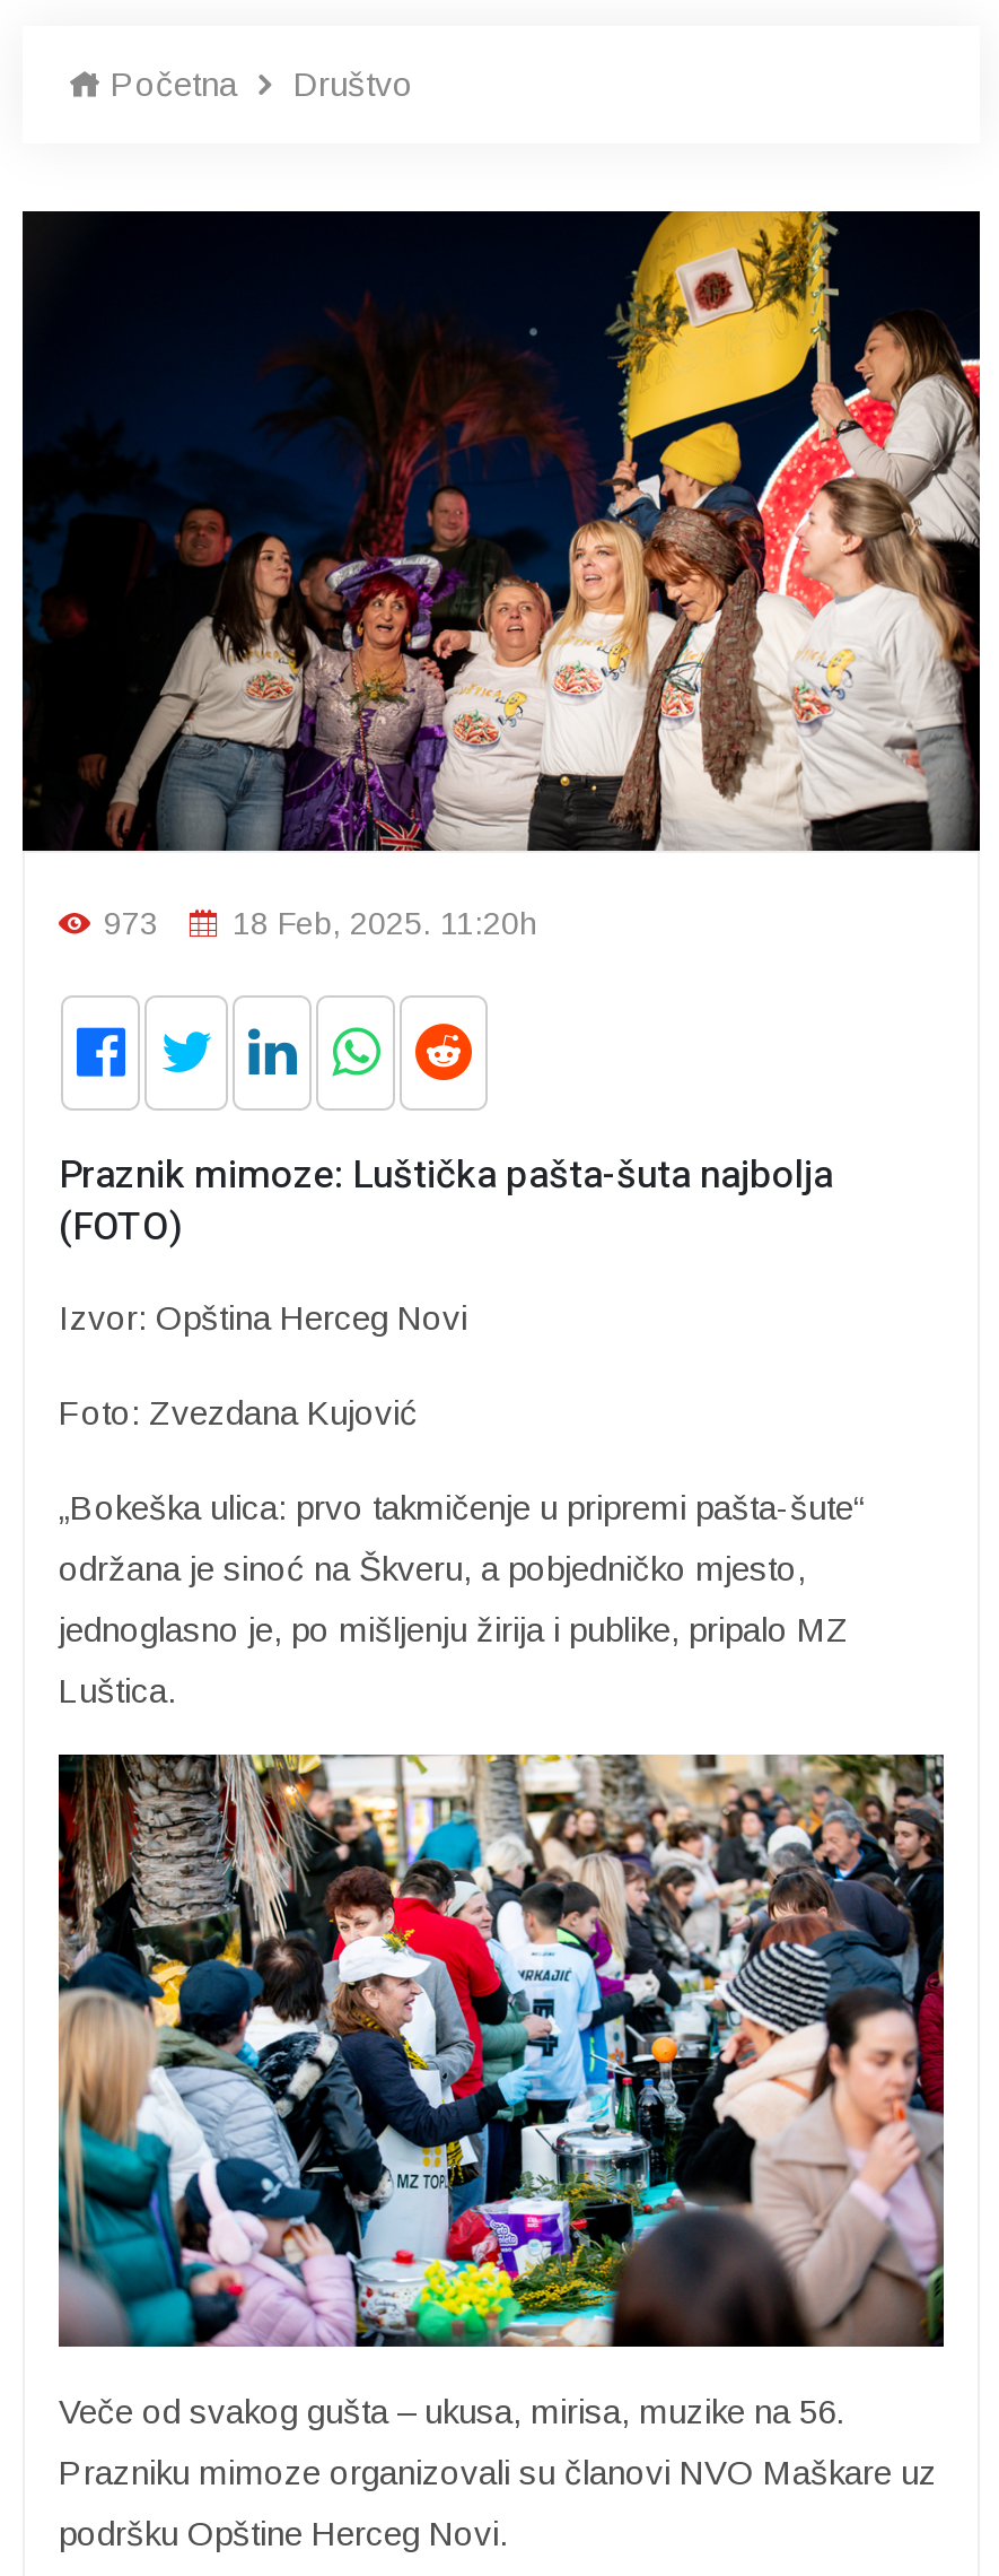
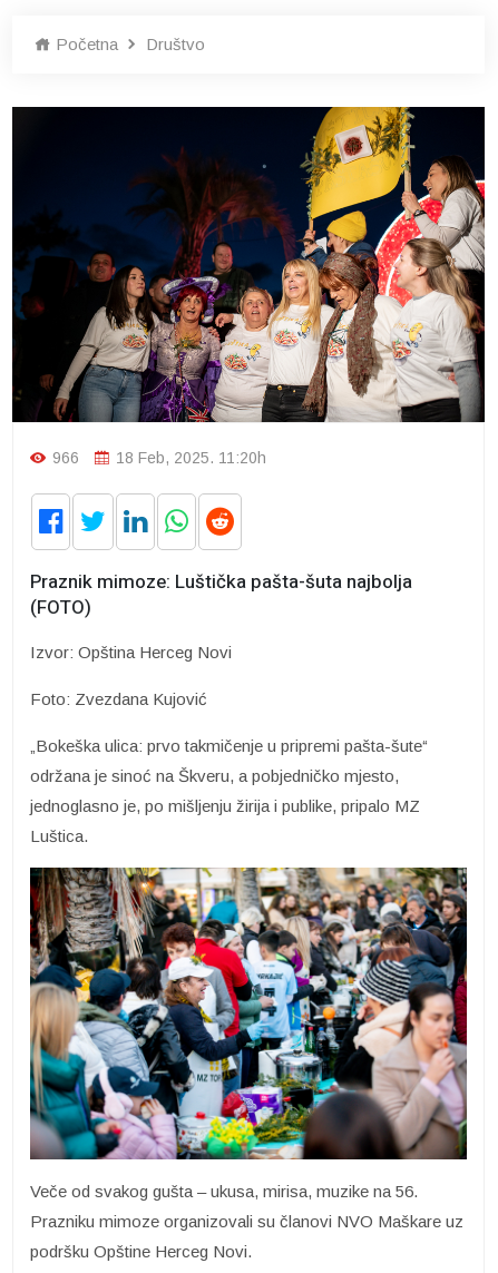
- 973 18 Feb, 2025. 11:20h
+ 966 18 Feb, 2025. 11:20h
